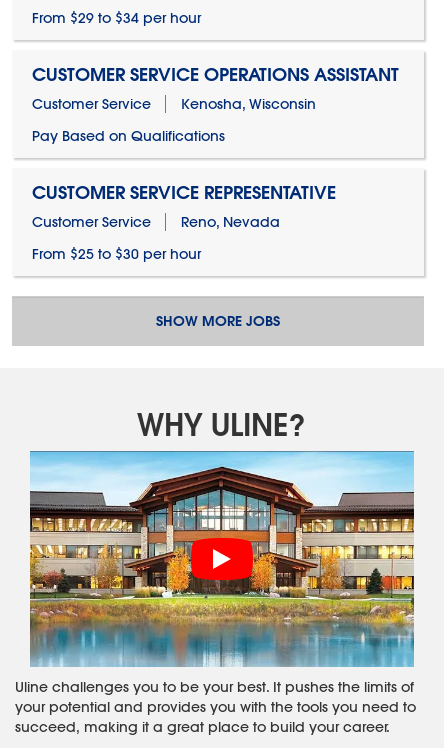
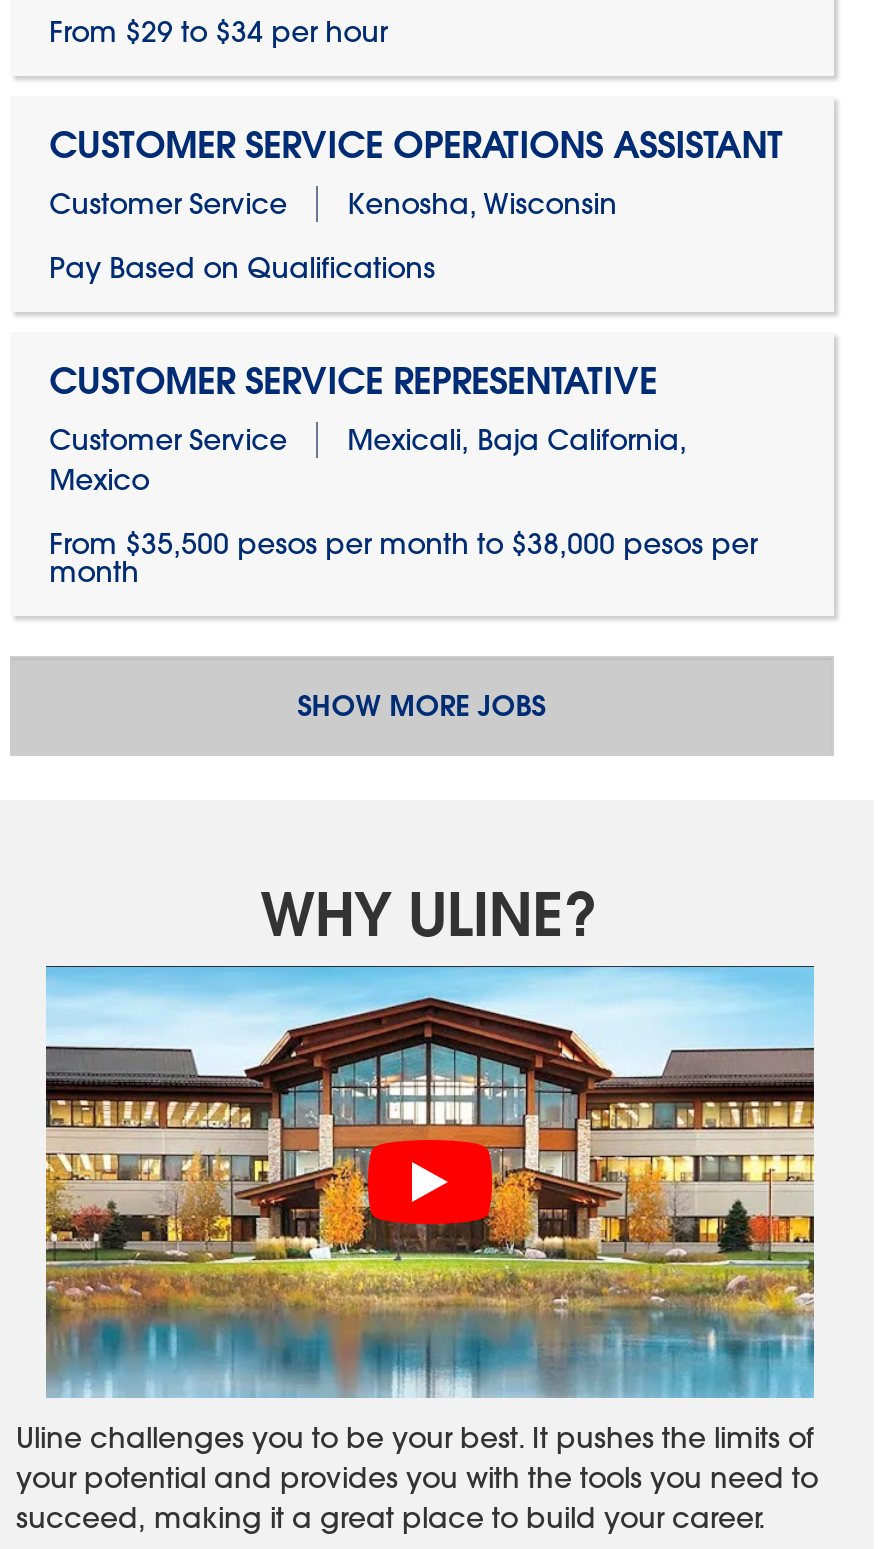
- Reno, Nevada
+ Mexicali, Baja California,
+ Mexico

- From $25 to $30 per hour
+ From $35,500 pesos per month to $38,000 pesos per
+ month
